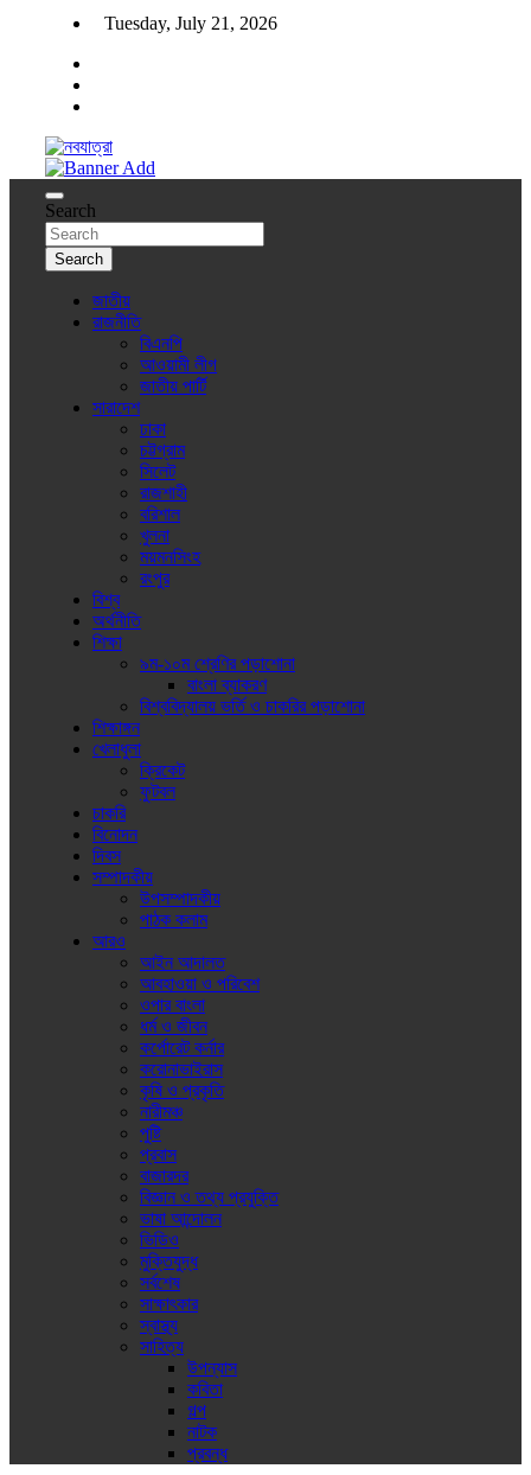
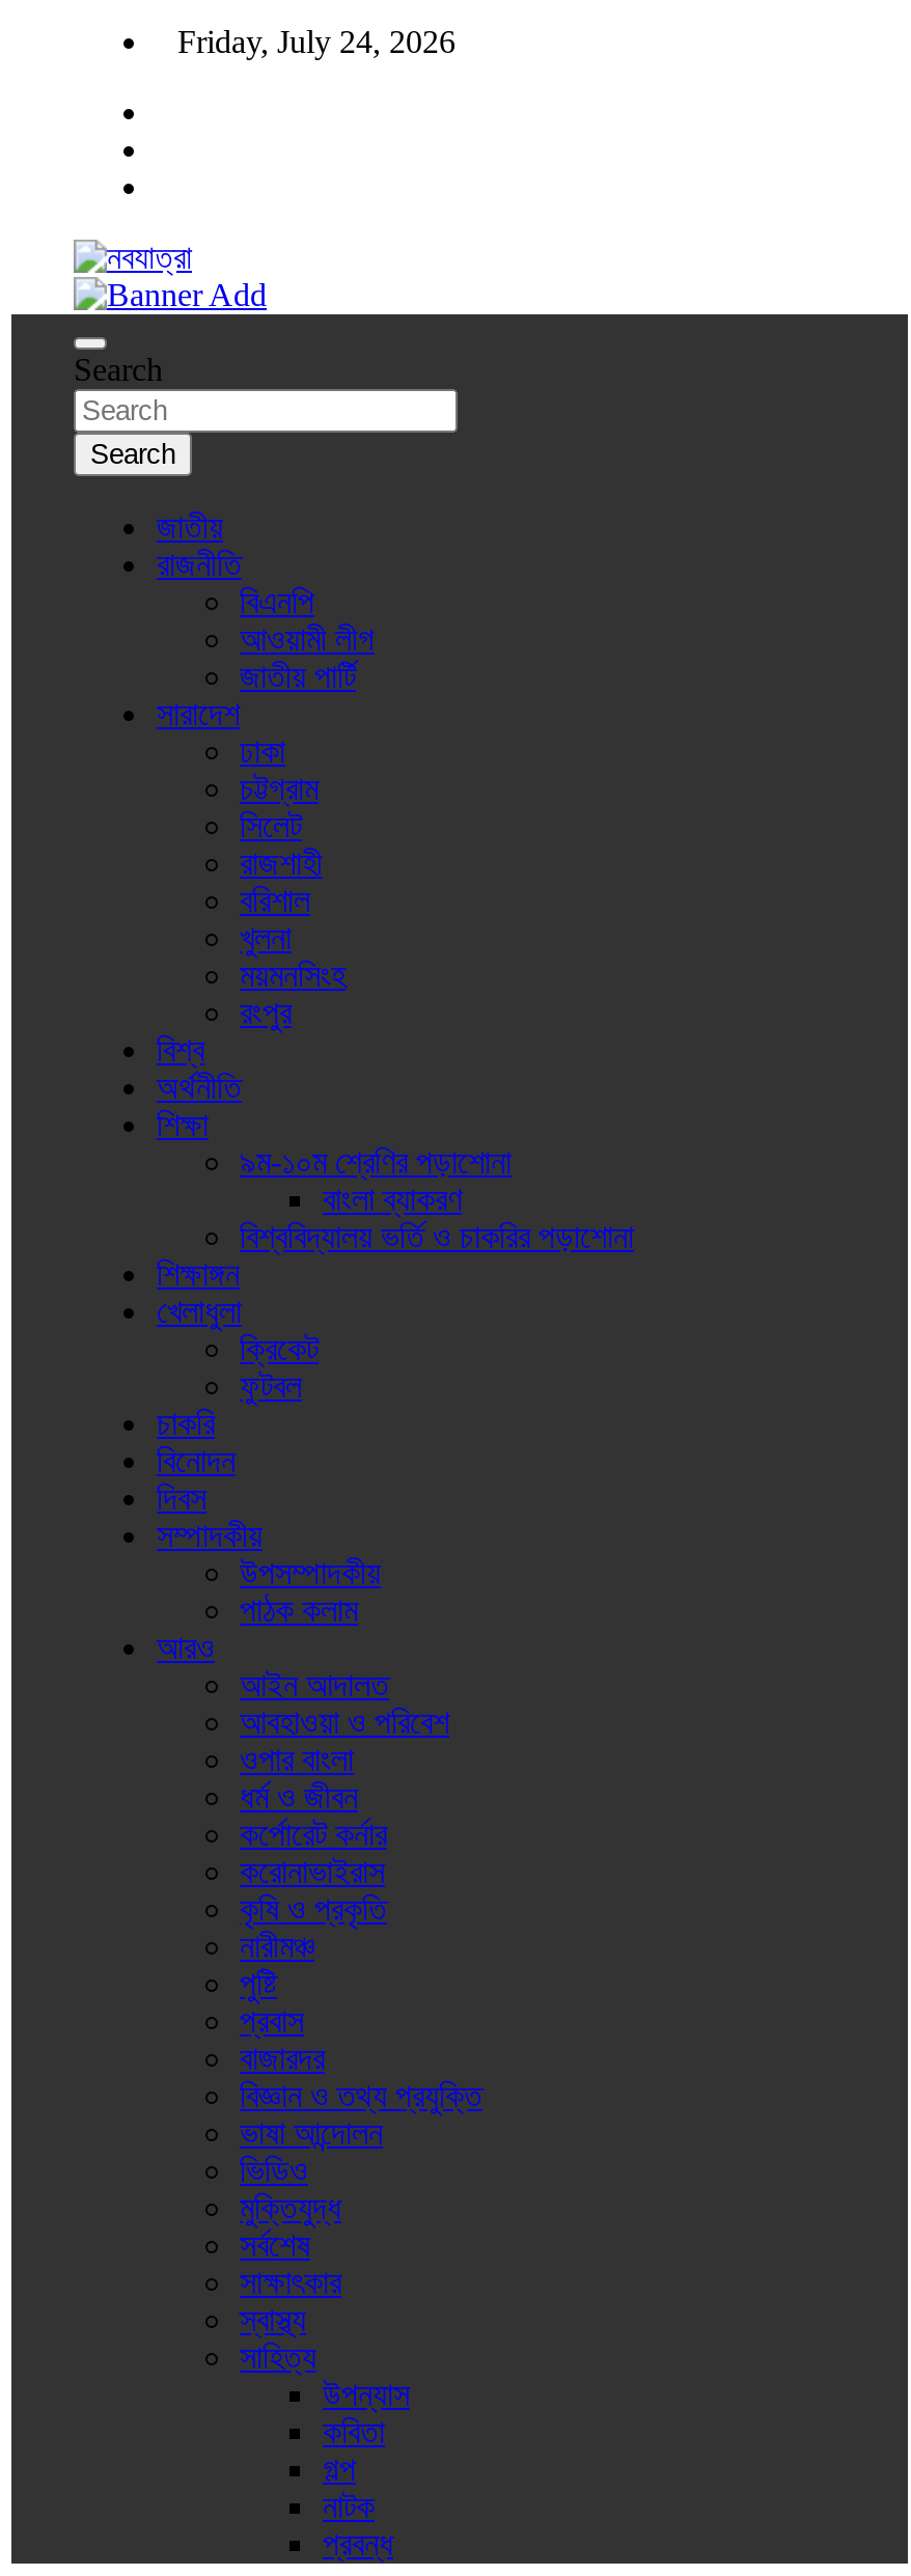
- Tuesday, July 21, 2026
+ Friday, July 24, 2026
